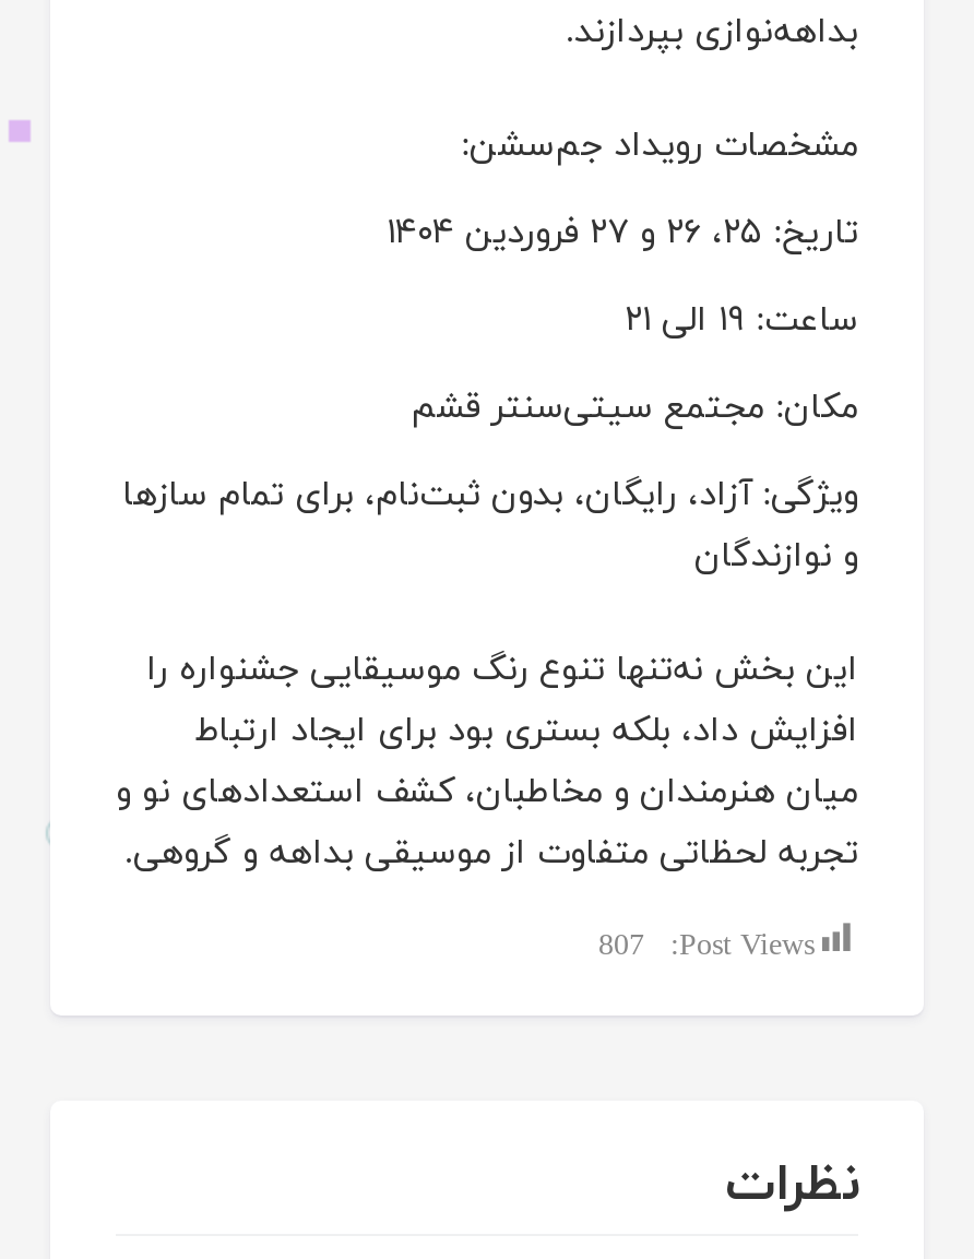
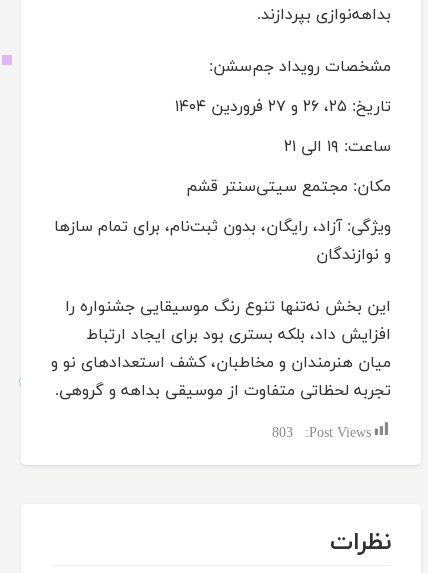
- 807 Post Views:
+ 803 Post Views:
